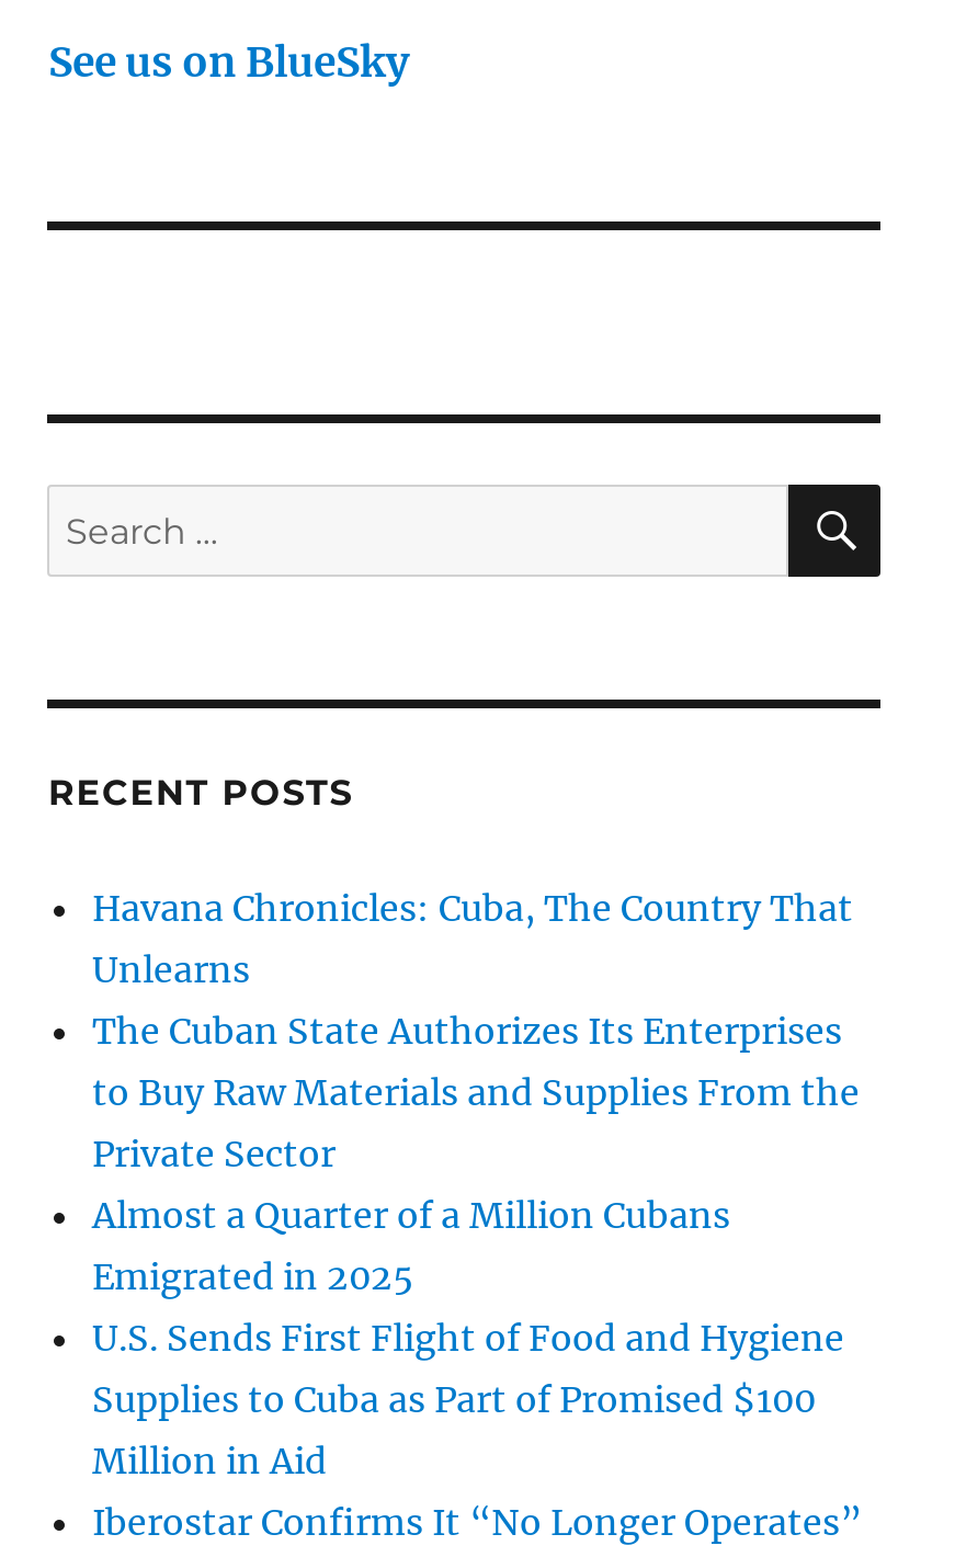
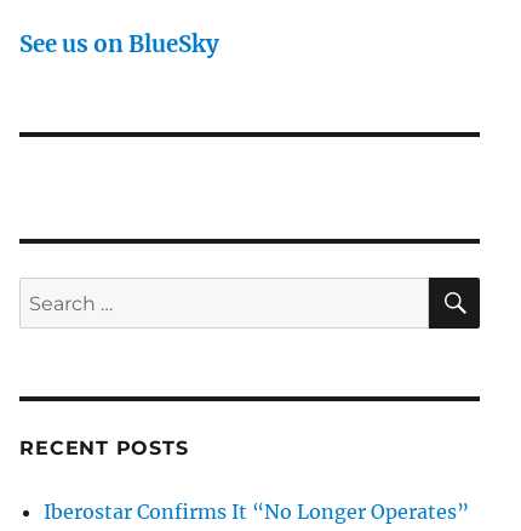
- Havana Chronicles: Cuba, The Country That
- Unlearns
- The Cuban State Authorizes Its Enterprises
- to Buy Raw Materials and Supplies From the
- Private Sector
- Almost a Quarter of a Million Cubans
- Emigrated in 2025
- U.S. Sends First Flight of Food and Hygiene
- Supplies to Cuba as Part of Promised $100
- Million in Aid
